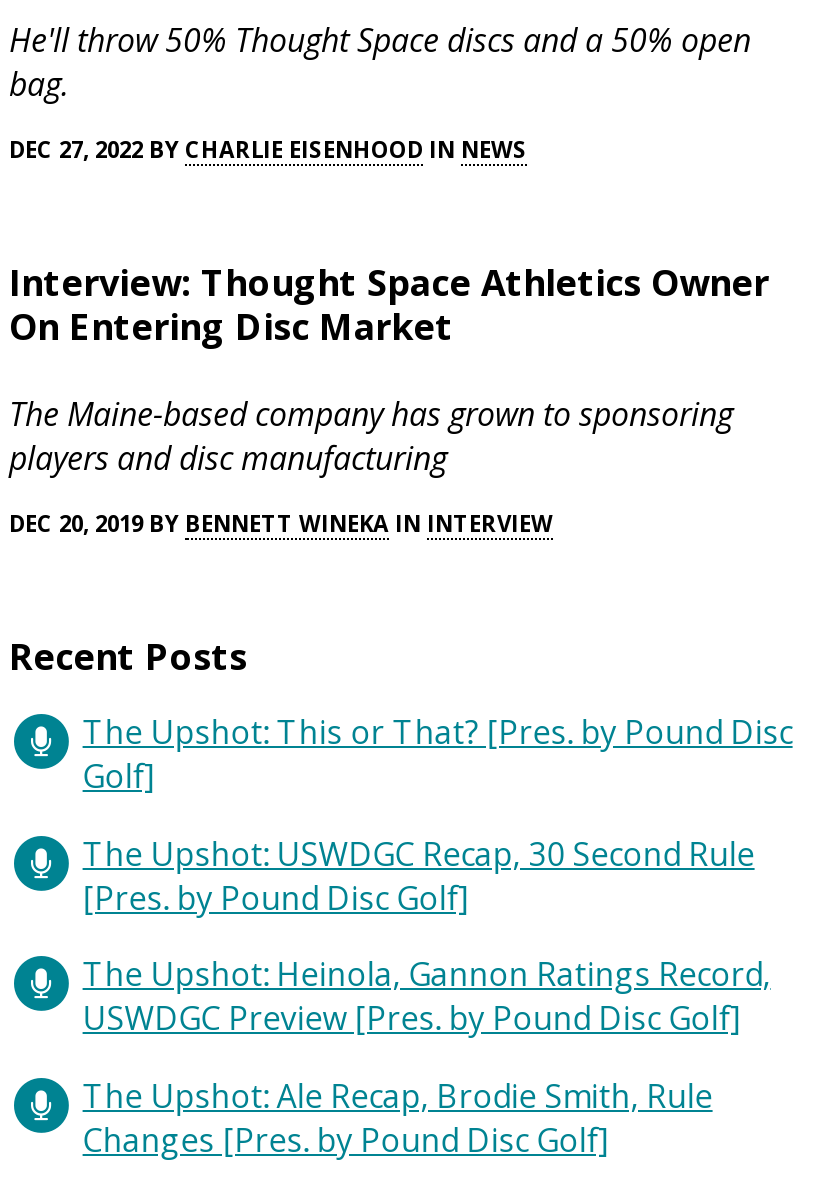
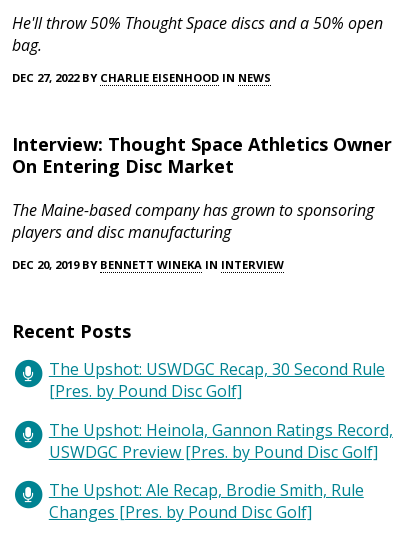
- The Upshot: This or That? [Pres. by Pound Disc
- Golf]
